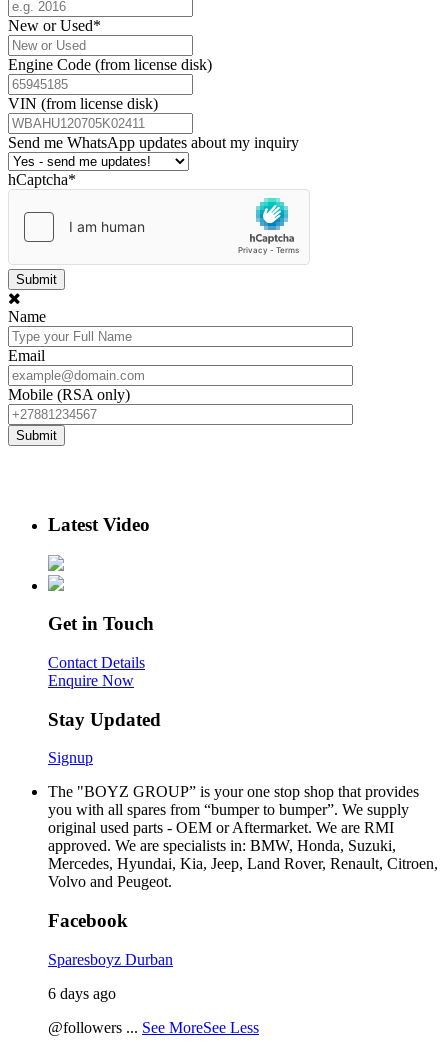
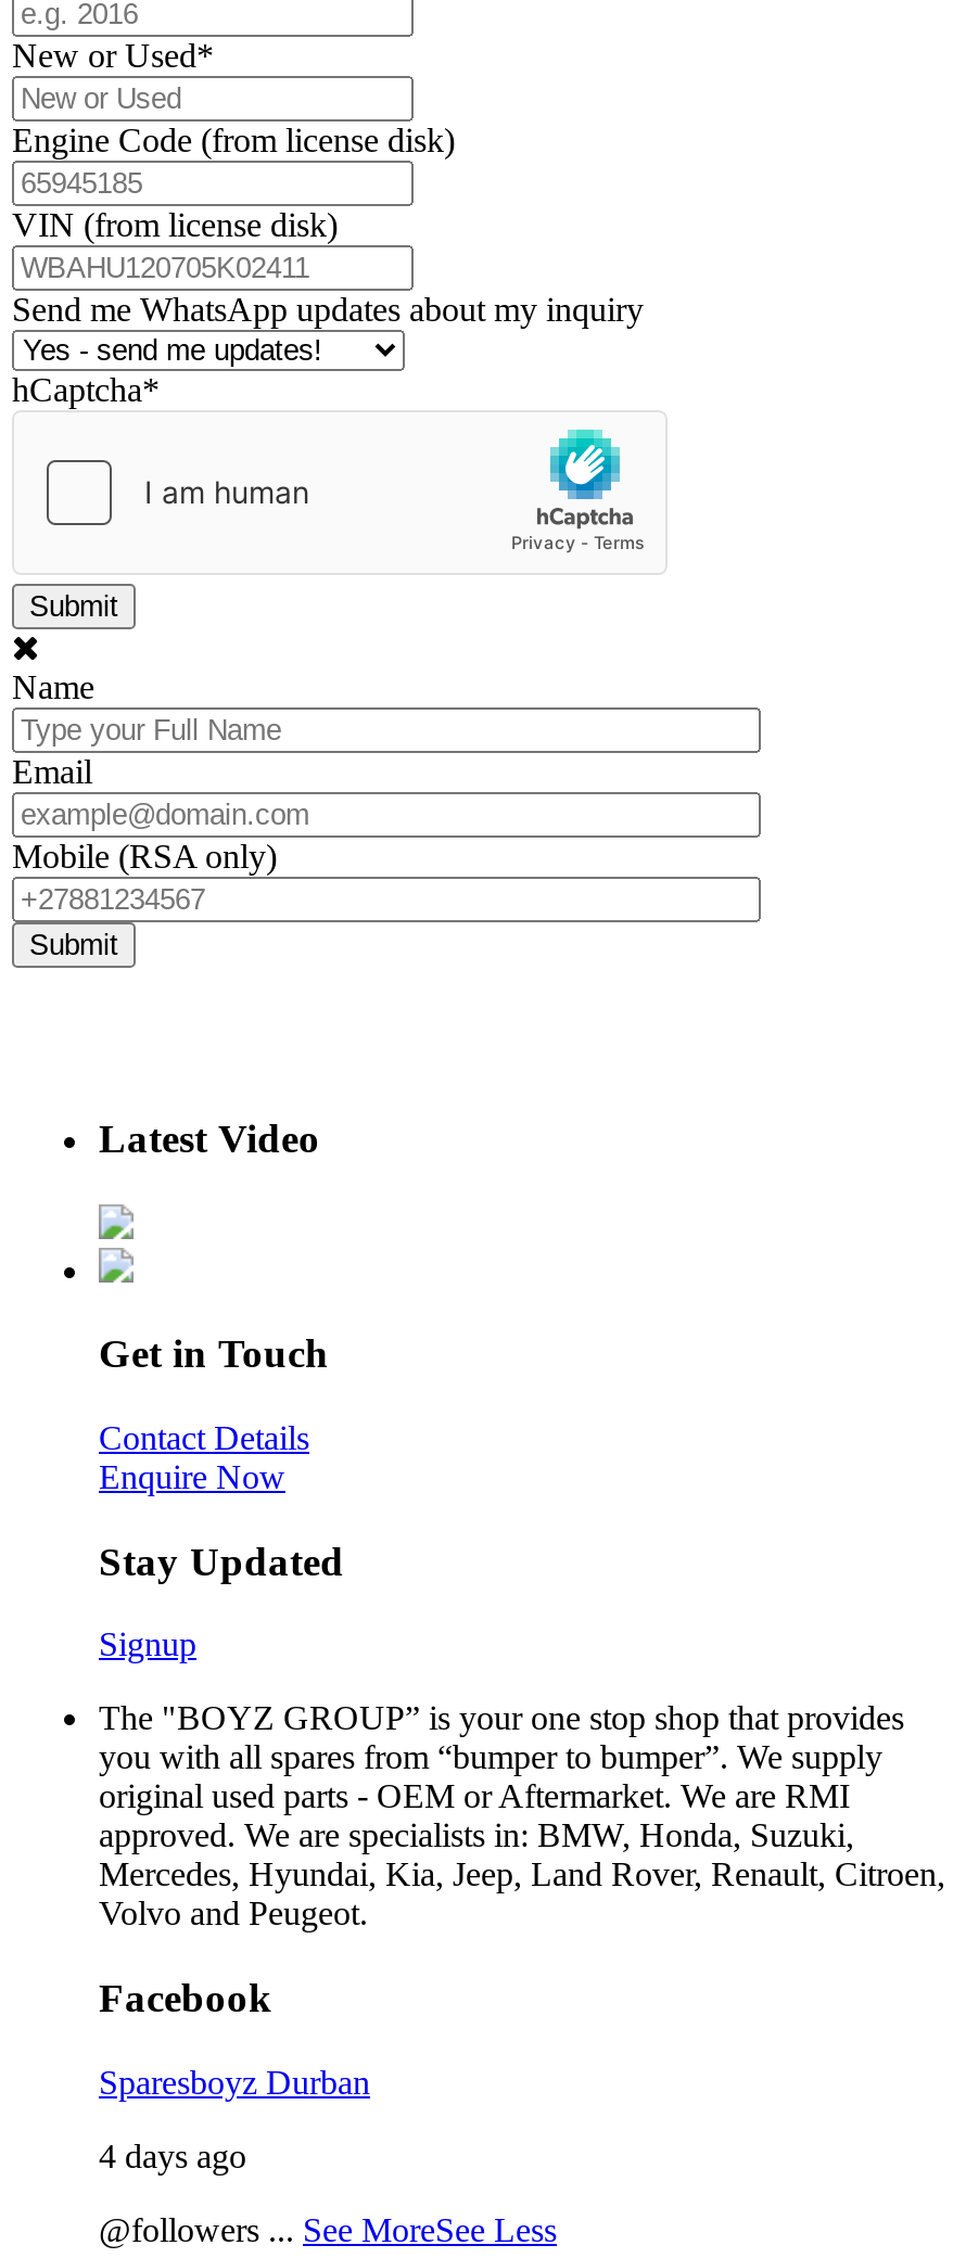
- 6 days ago
+ 4 days ago
